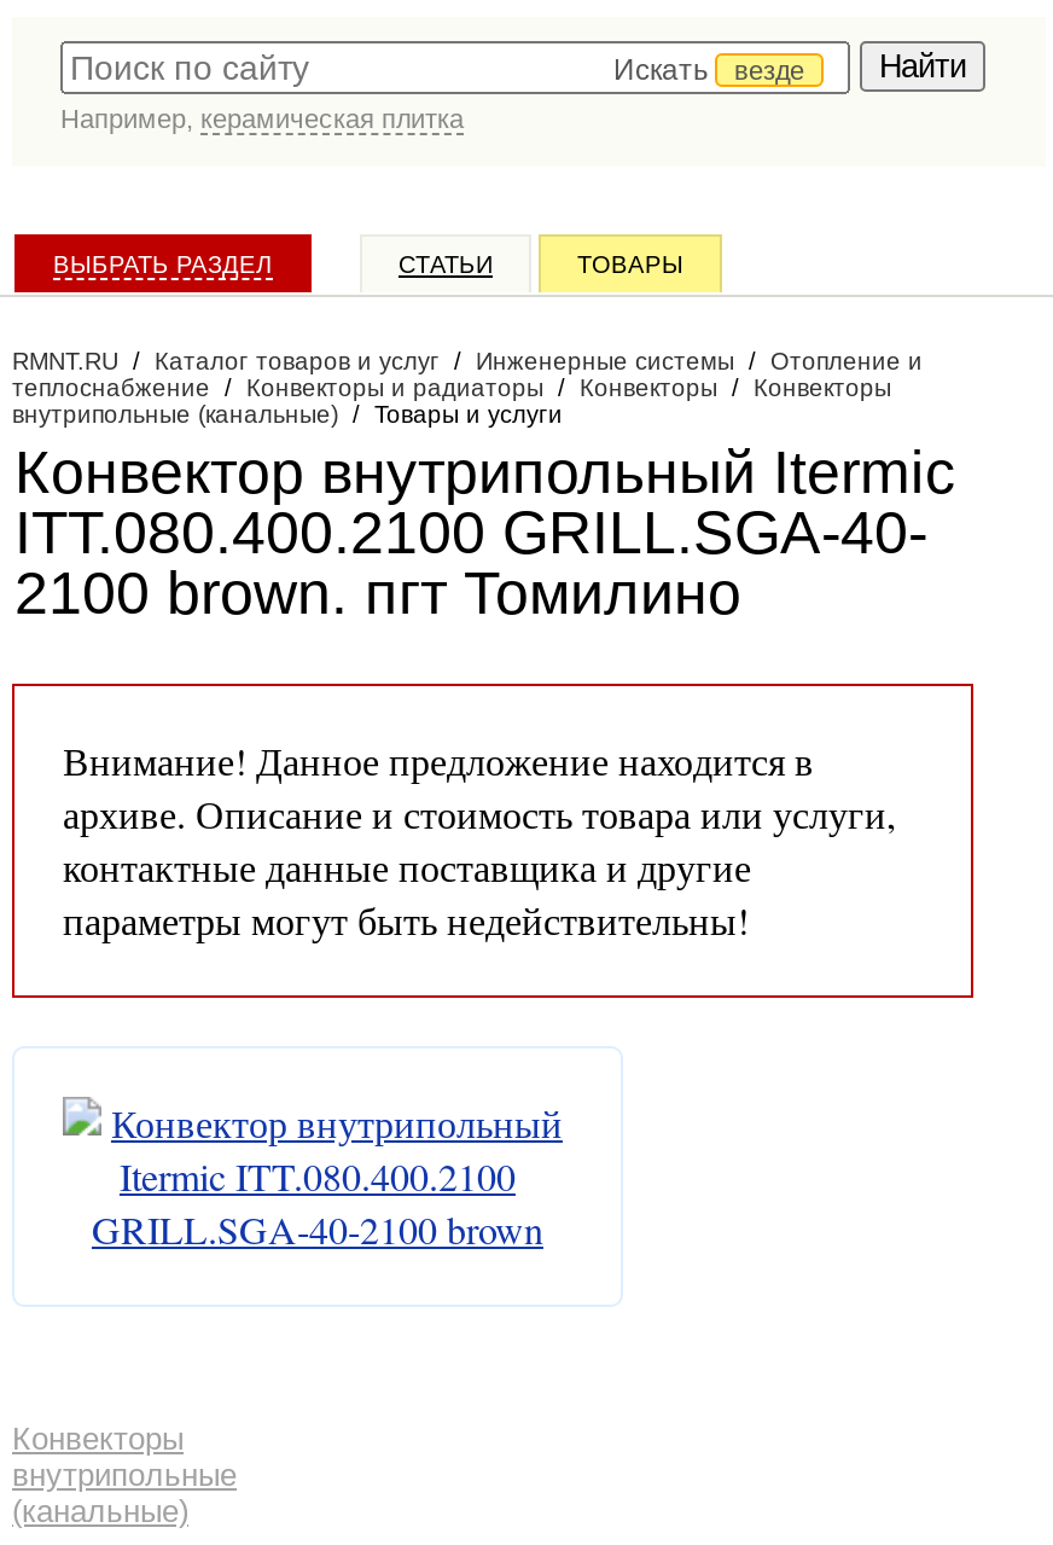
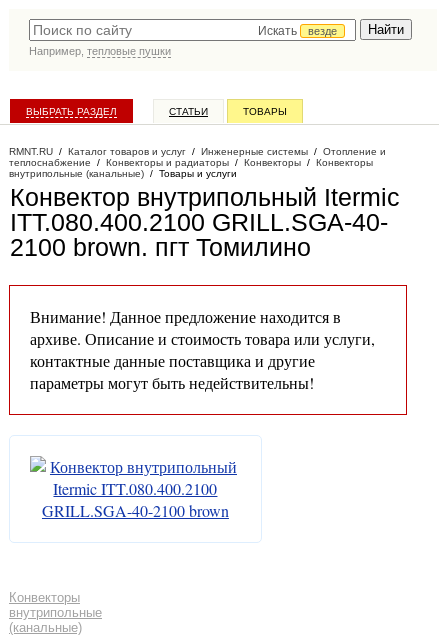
- Например, керамическая плитка
+ Например, тепловые пушки
